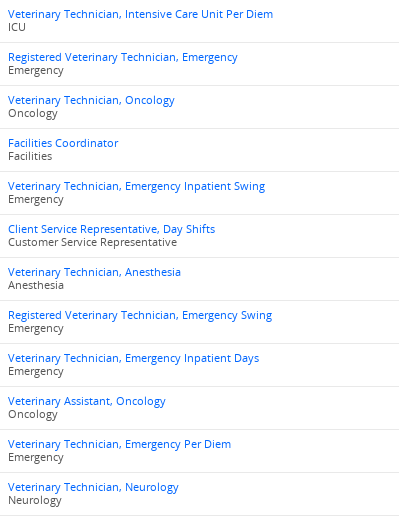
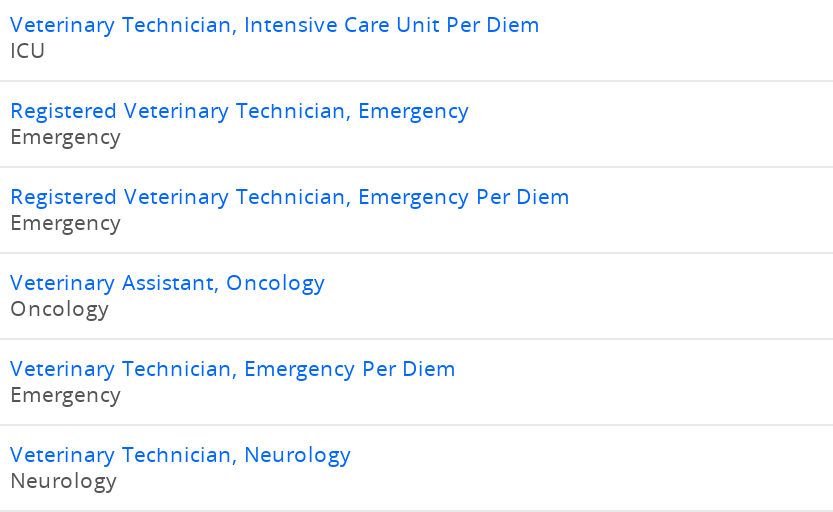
- Veterinary Technician, Oncology
- Oncology
- Facilities Coordinator
- Facilities
- Veterinary Technician, Emergency Inpatient Swing
- Emergency
- Client Service Representative, Day Shifts
- Customer Service Representative
- Veterinary Technician, Anesthesia
- Anesthesia
- Registered Veterinary Technician, Emergency Swing
- Emergency
- Veterinary Technician, Emergency Inpatient Days
+ Registered Veterinary Technician, Emergency Per Diem
